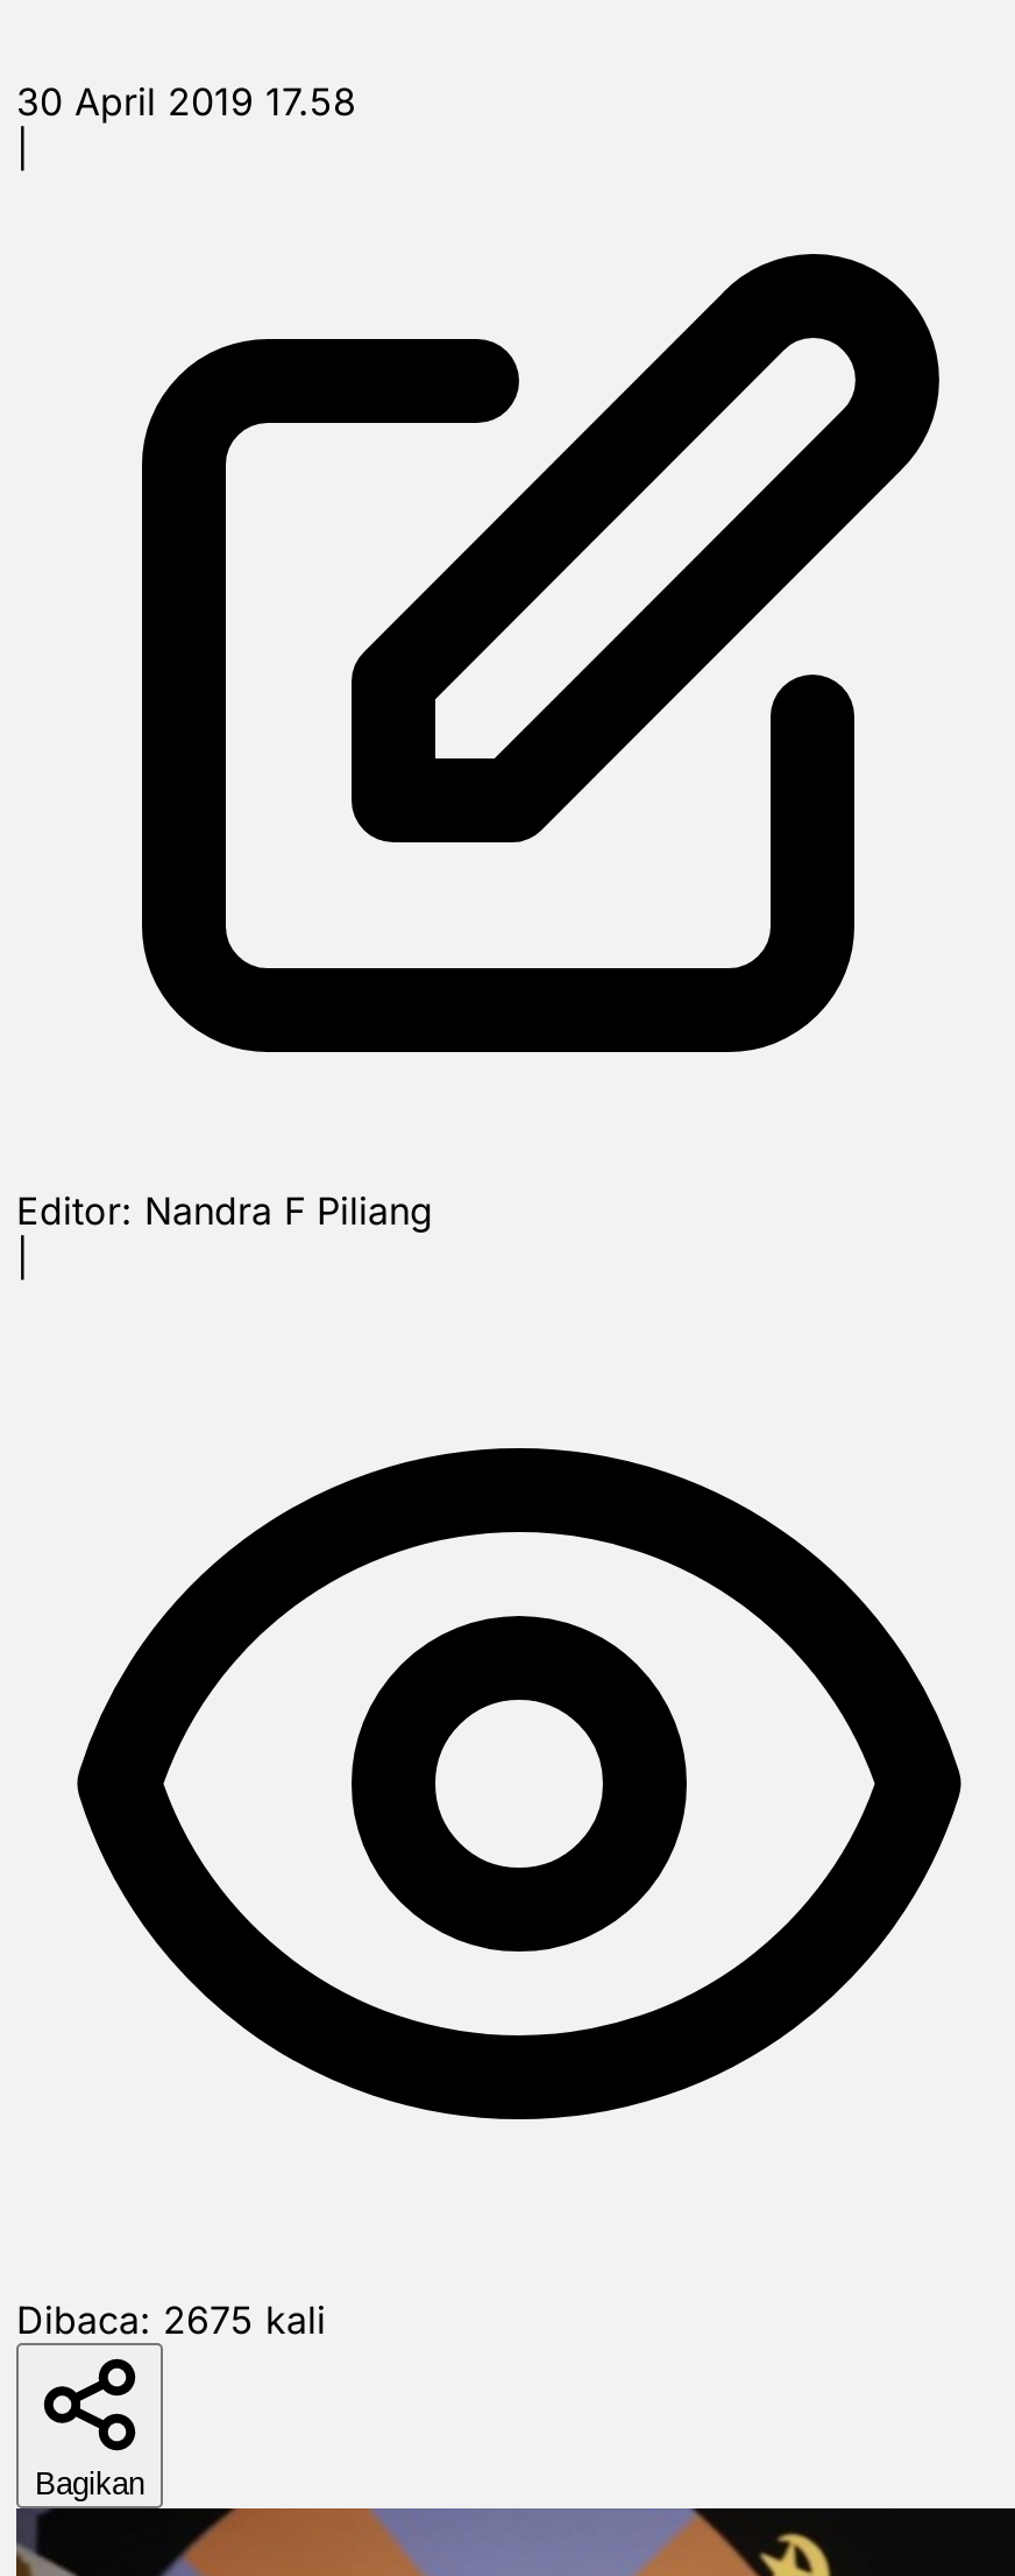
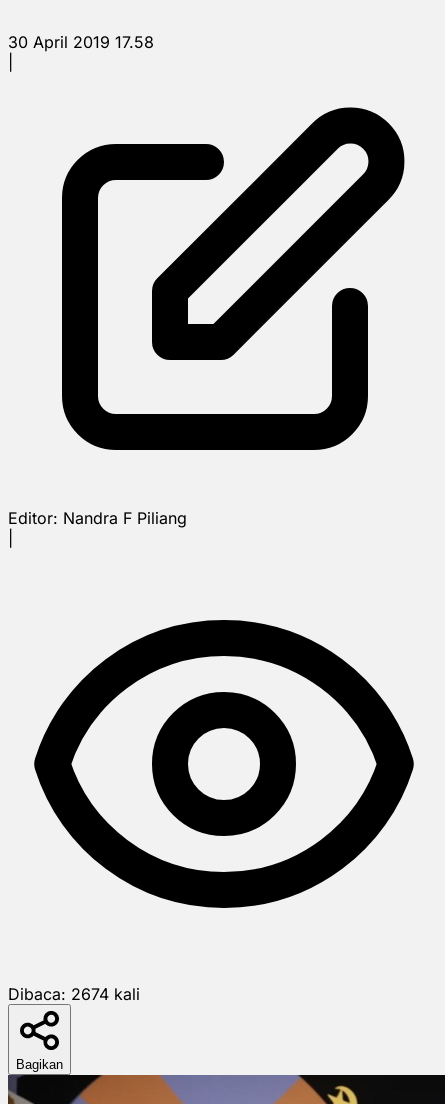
- Dibaca: 2675 kali
+ Dibaca: 2674 kali
